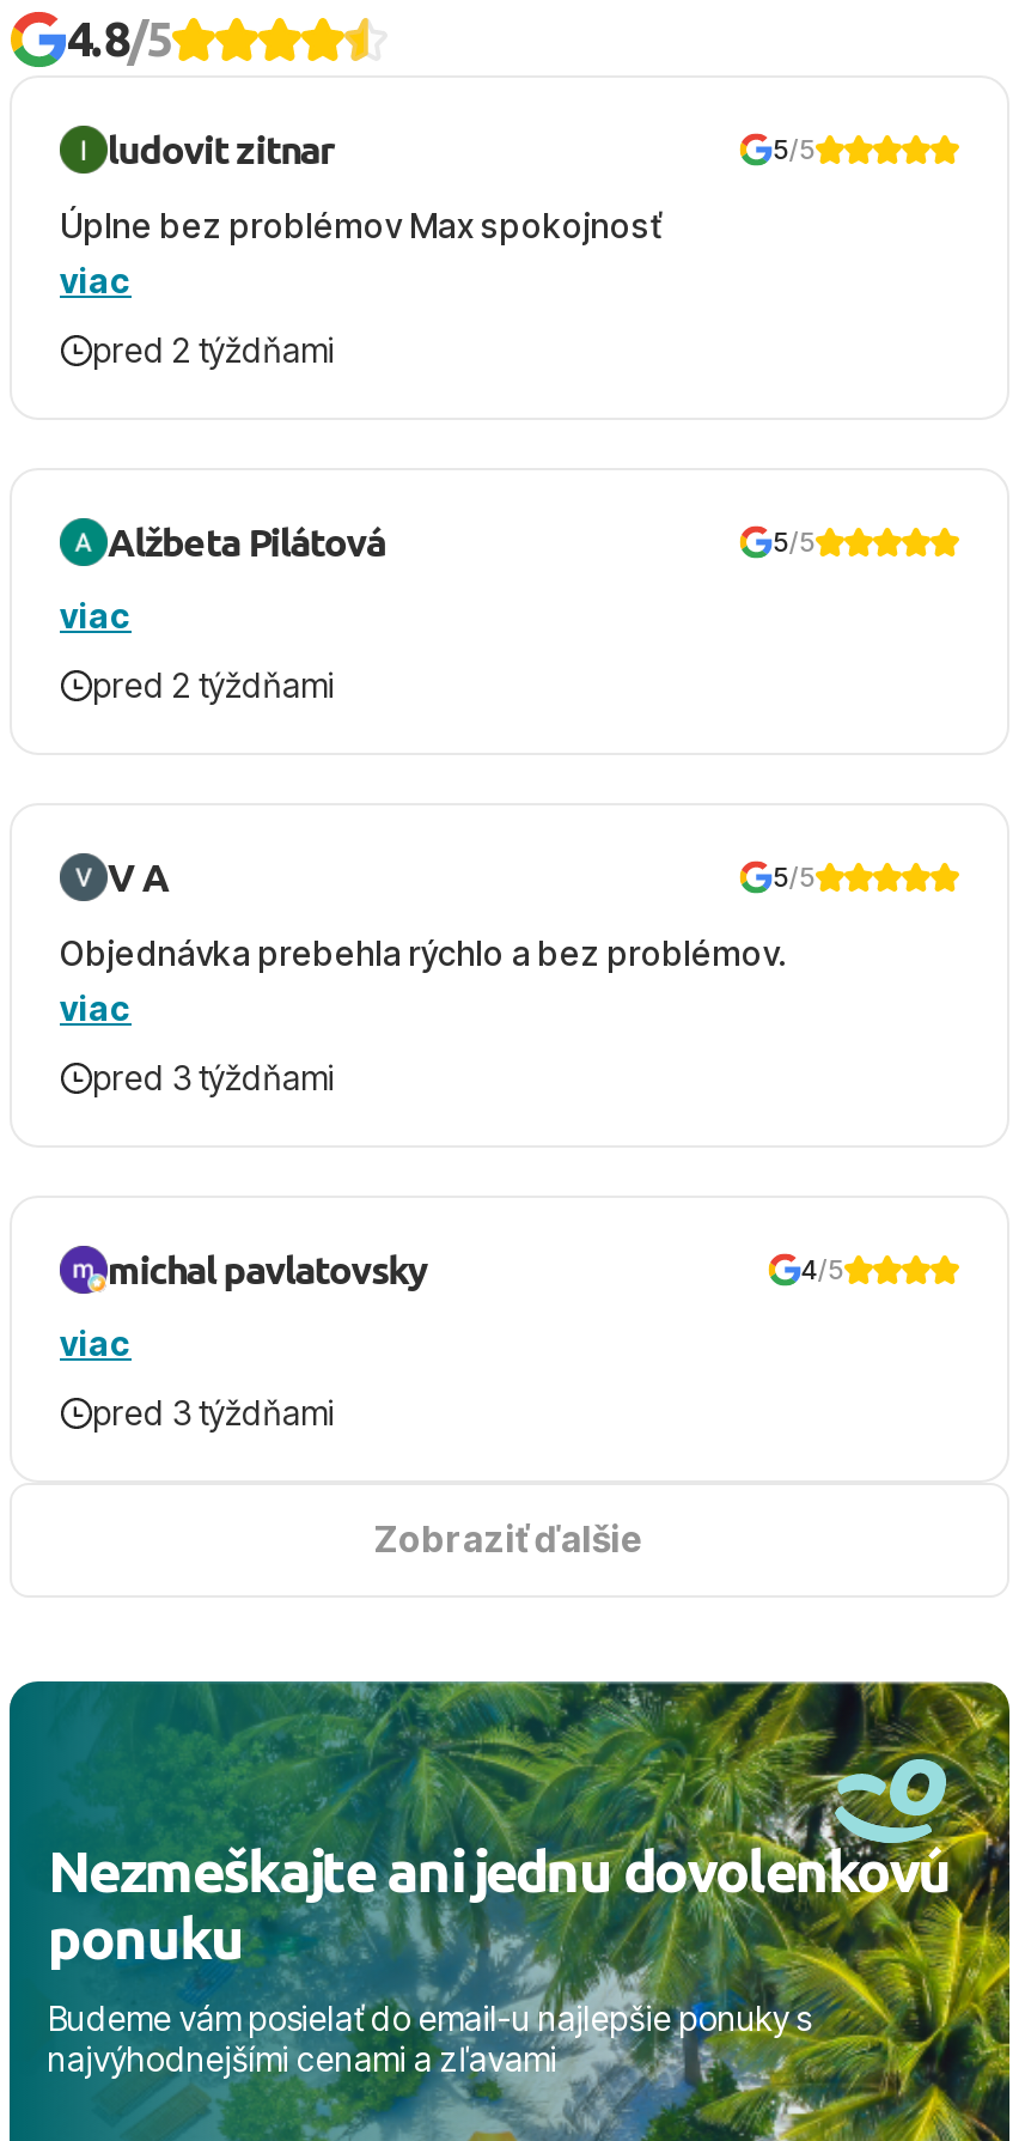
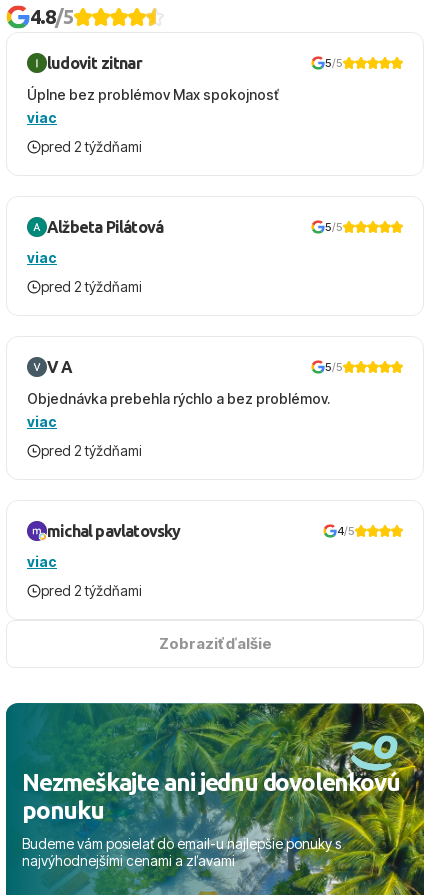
- pred 3 týždňami
+ pred 2 týždňami

- pred 3 týždňami
+ pred 2 týždňami
